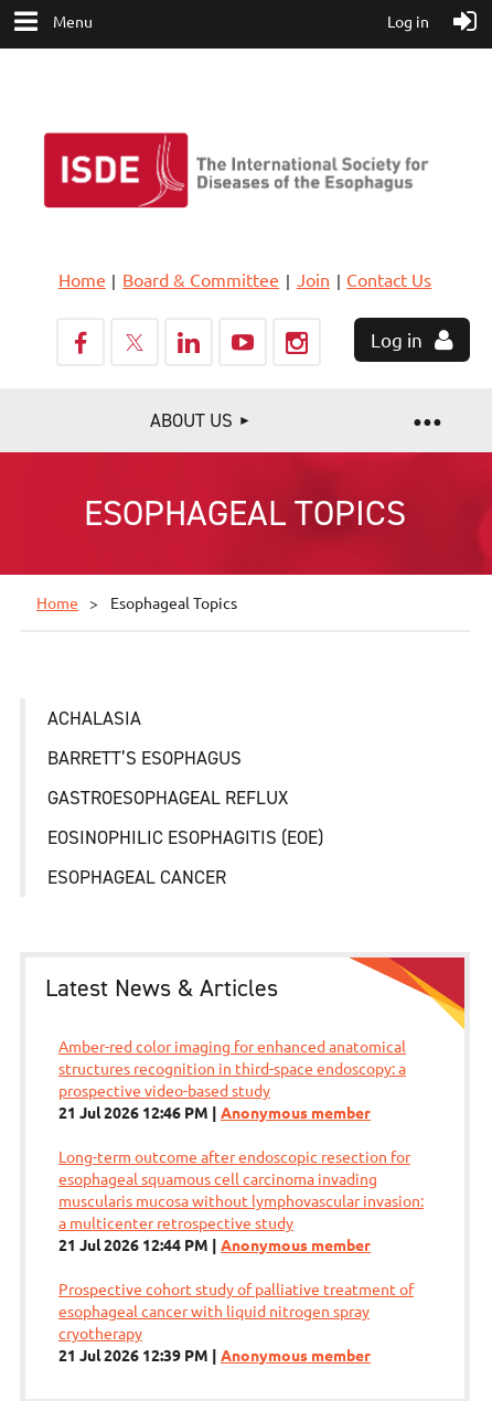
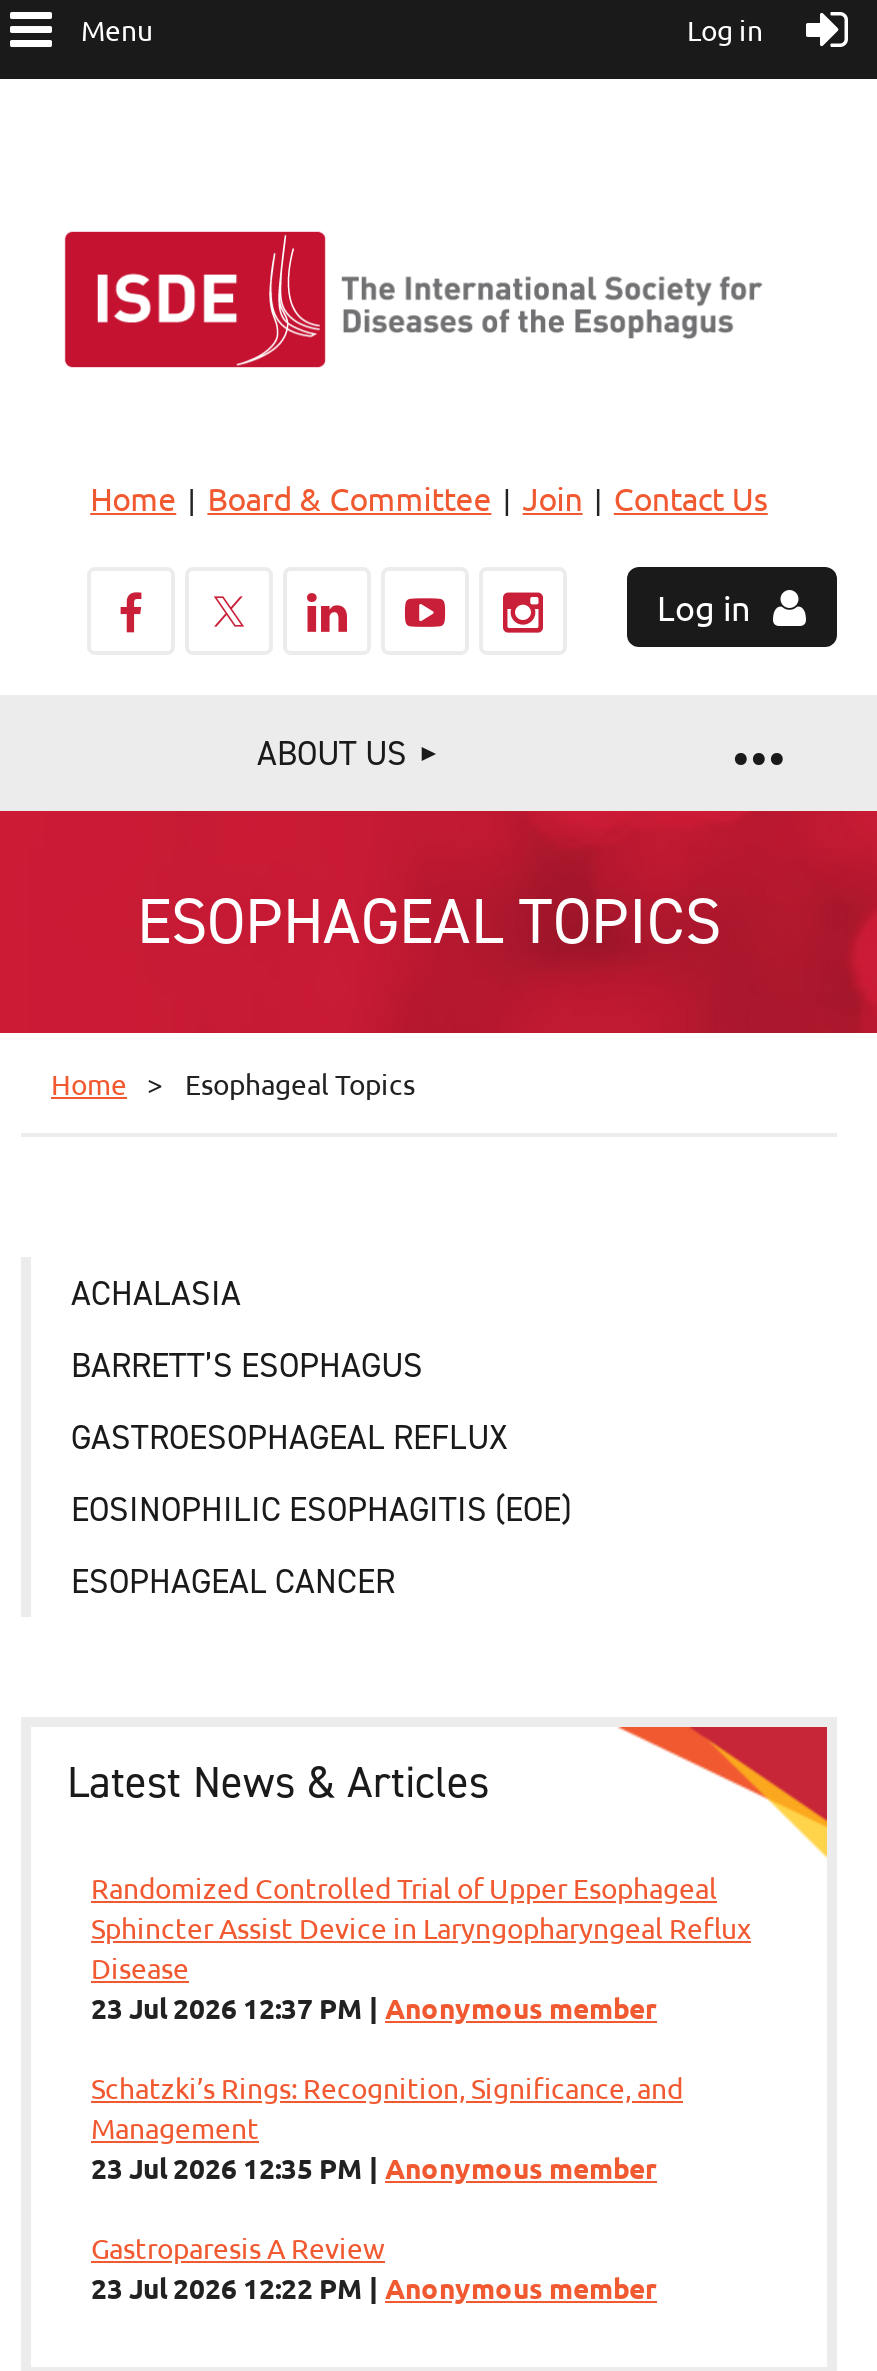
- Amber-red color imaging for enhanced anatomical
- structures recognition in third-space endoscopy: a
- prospective video-based study
- 21 Jul 2026 12:46 PM
+ Randomized Controlled Trial of Upper Esophageal
+ Sphincter Assist Device in Laryngopharyngeal Reflux
+ Disease
+ 23 Jul 2026 12:37 PM

- Long-term outcome after endoscopic resection for
- esophageal squamous cell carcinoma invading
- muscularis mucosa without lymphovascular invasion:
- a multicenter retrospective study
- 21 Jul 2026 12:44 PM
+ Schatzki’s Rings: Recognition, Significance, and
+ Management
+ 23 Jul 2026 12:35 PM

- Prospective cohort study of palliative treatment of
- esophageal cancer with liquid nitrogen spray
- cryotherapy
- 21 Jul 2026 12:39 PM
+ Gastroparesis A Review
+ 23 Jul 2026 12:22 PM
